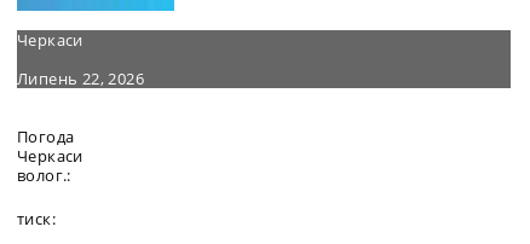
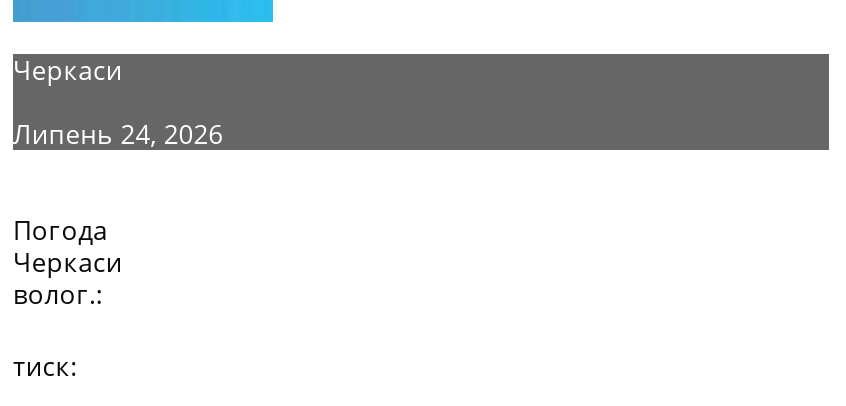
- Липень 22, 2026
+ Липень 24, 2026
